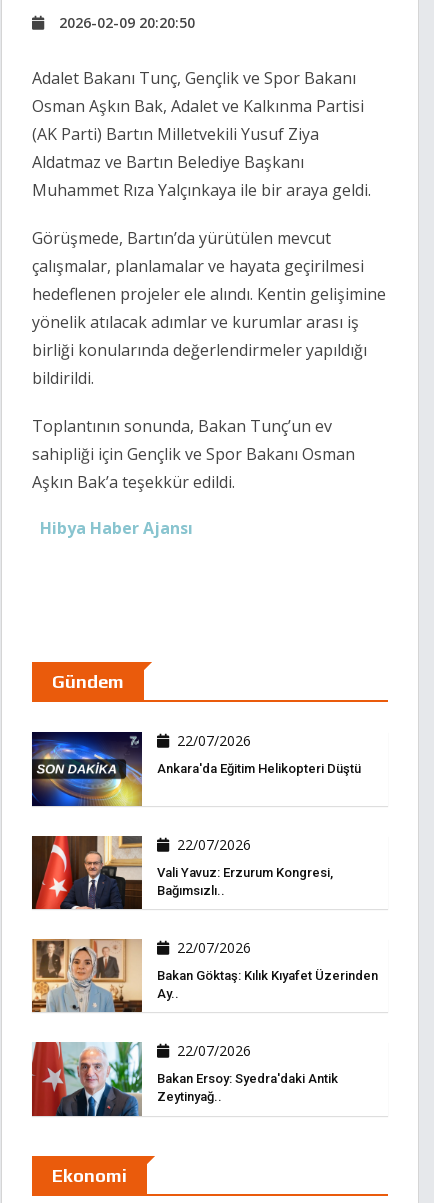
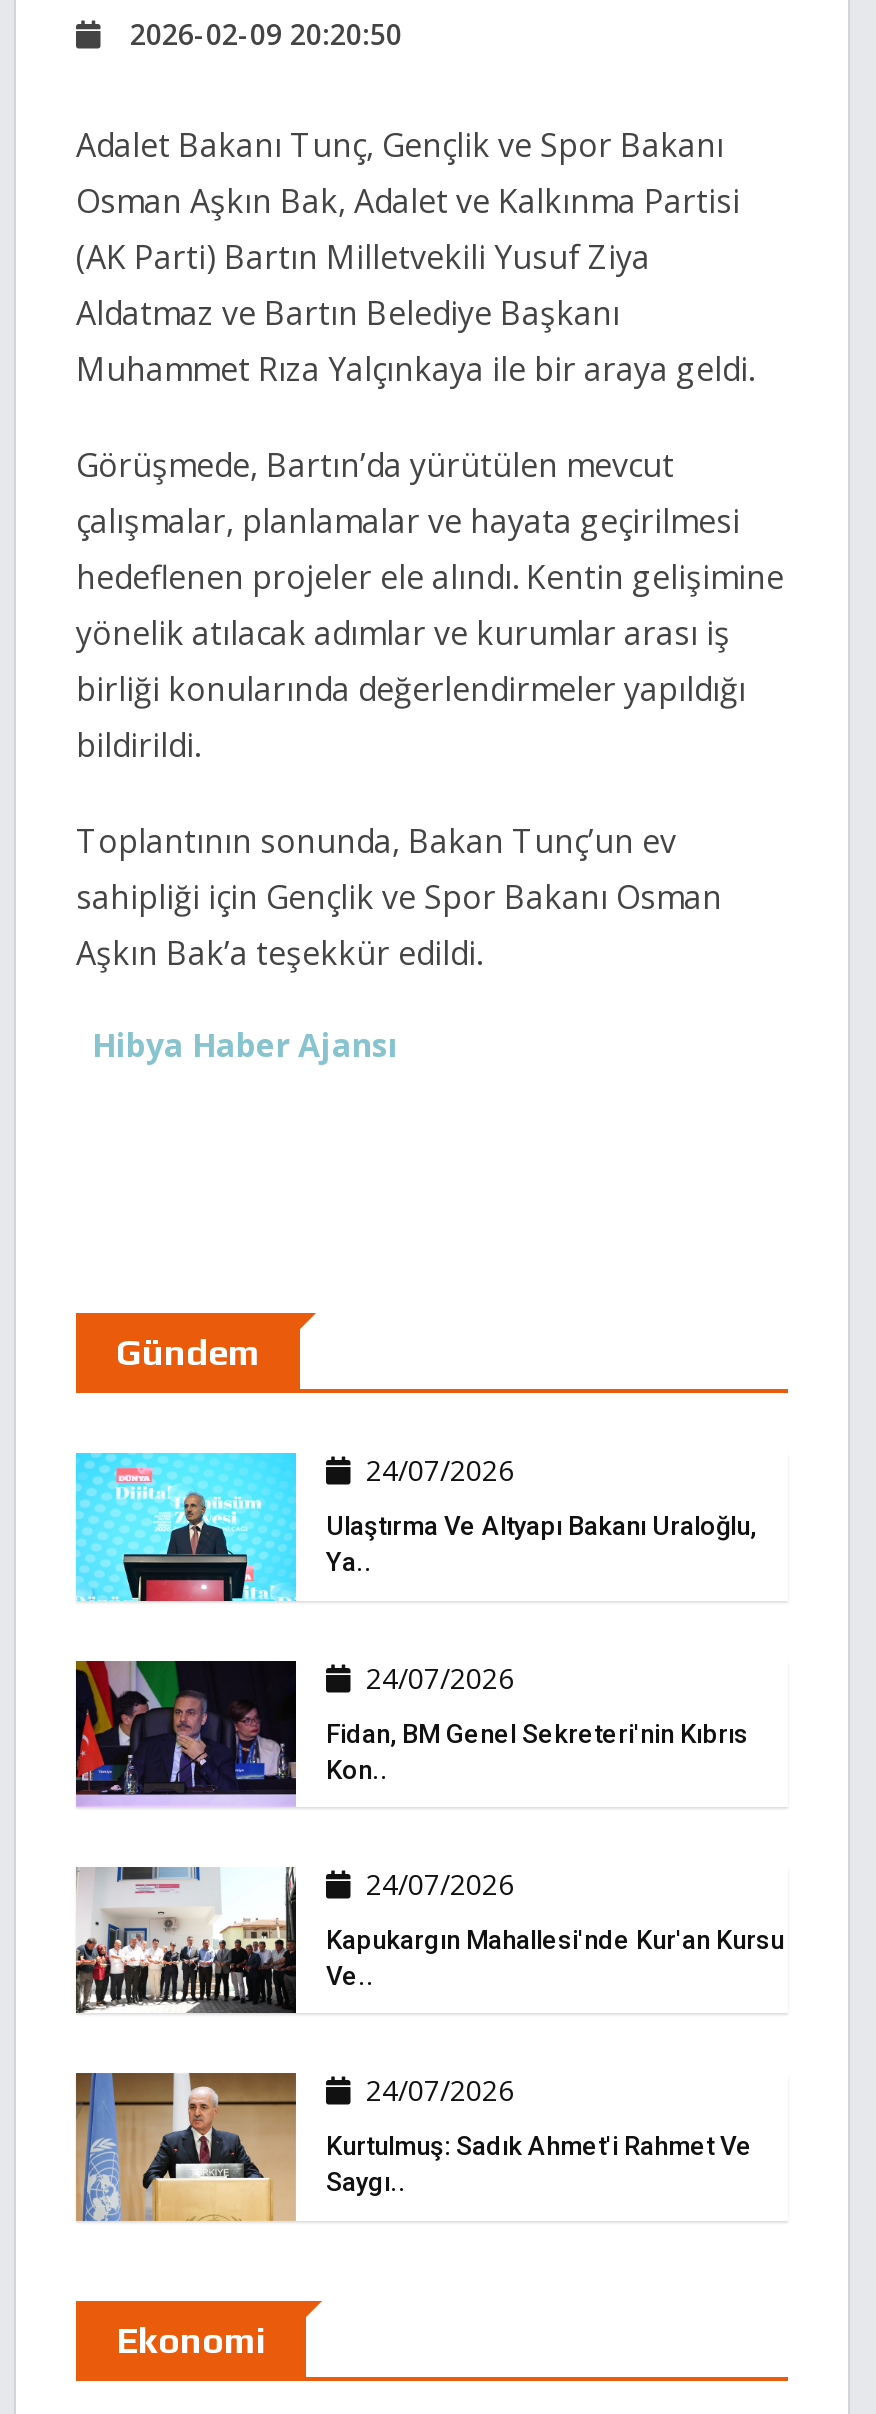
- [image]
- Ankara'da Eğitim Helikopteri Düştü
+ [image]
+ Ulaştırma Ve Altyapı Bakanı Uraloğlu,
+ Ya..

- 22/07/2026
+ 24/07/2026

- [image]
- Vali Yavuz: Erzurum Kongresi,
- Bağımsızlı..
+ [image]
+ Fidan, BM Genel Sekreteri'nin Kıbrıs
+ Kon..

- 22/07/2026
+ 24/07/2026

- [image]
- Bakan Göktaş: Kılık Kıyafet Üzerinden
- Ay..
+ [image]
+ Kapukargın Mahallesi'nde Kur'an Kursu
+ Ve..

- 22/07/2026
+ 24/07/2026

- [image]
- Bakan Ersoy: Syedra'daki Antik
- Zeytinyağ..
+ [image]
+ Kurtulmuş: Sadık Ahmet'i Rahmet Ve
+ Saygı..

- 22/07/2026
+ 24/07/2026
